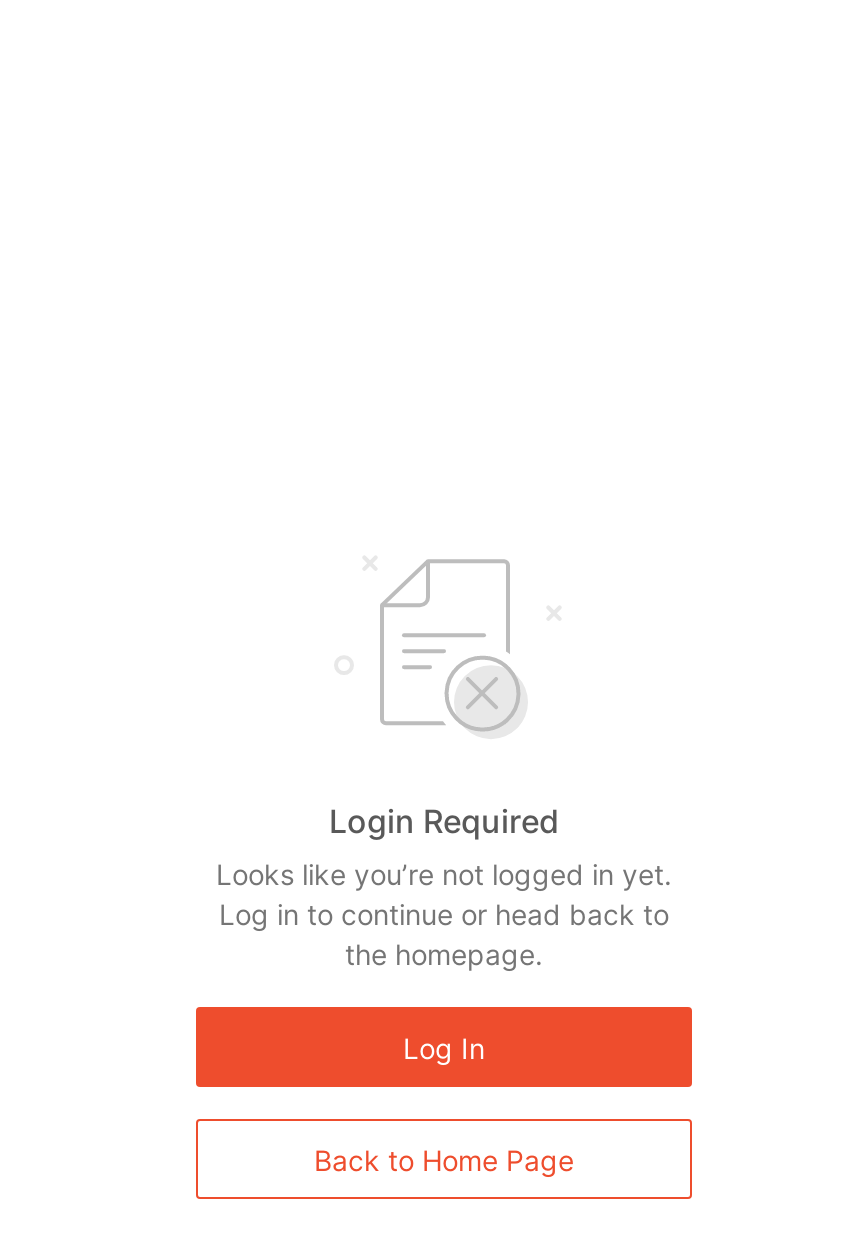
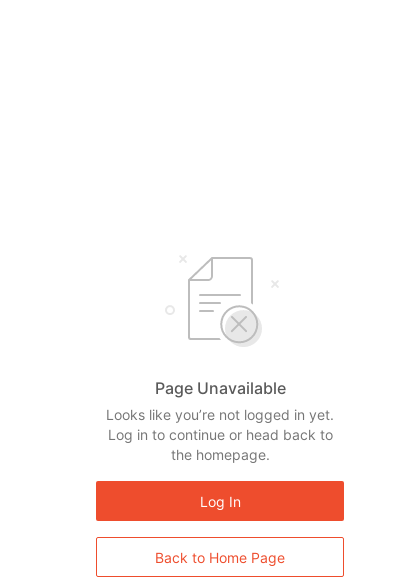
- Login Required
+ Page Unavailable
